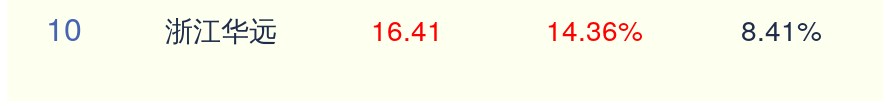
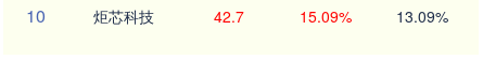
- 浙江华远
- 16.41
- 14.36%
- 8.41%
+ 炬芯科技
+ 42.7
+ 15.09%
+ 13.09%
